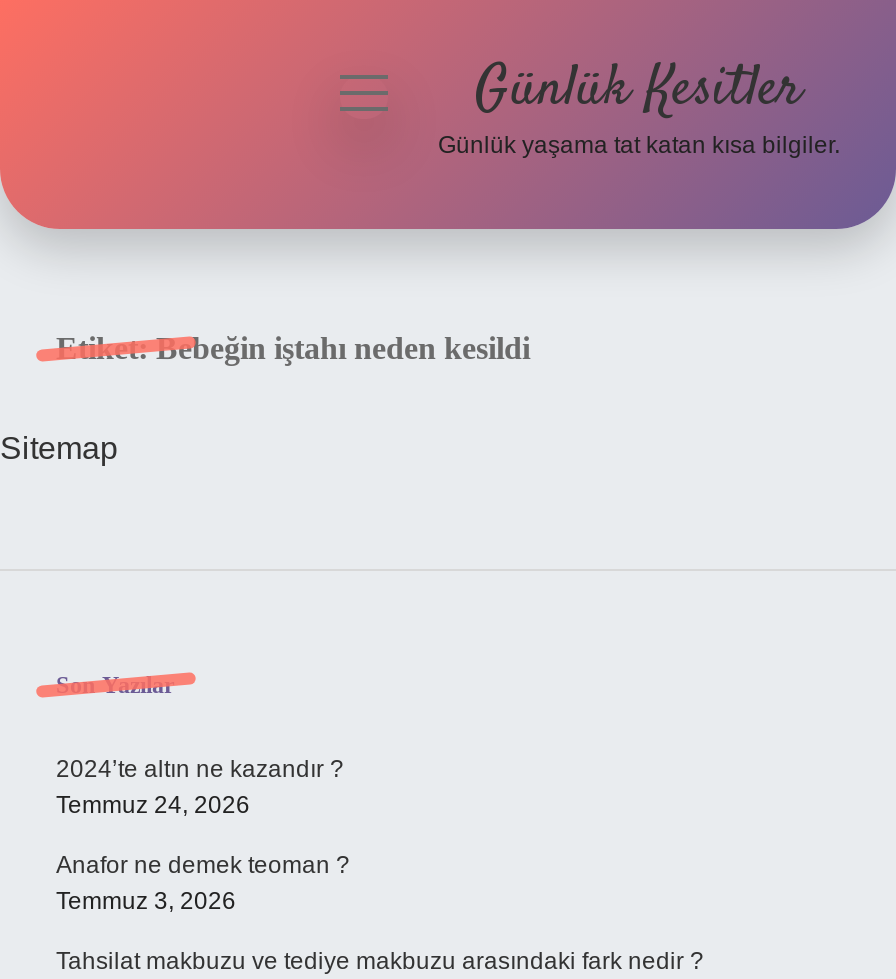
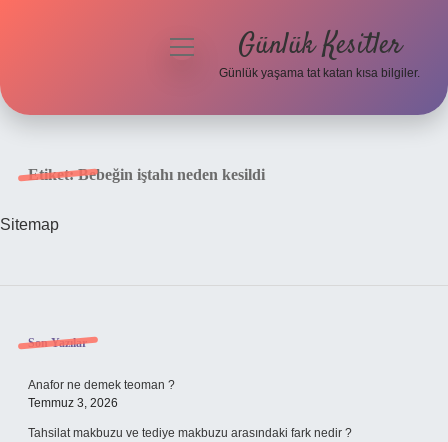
- 2024’te altın ne kazandır ?
- Temmuz 24, 2026
